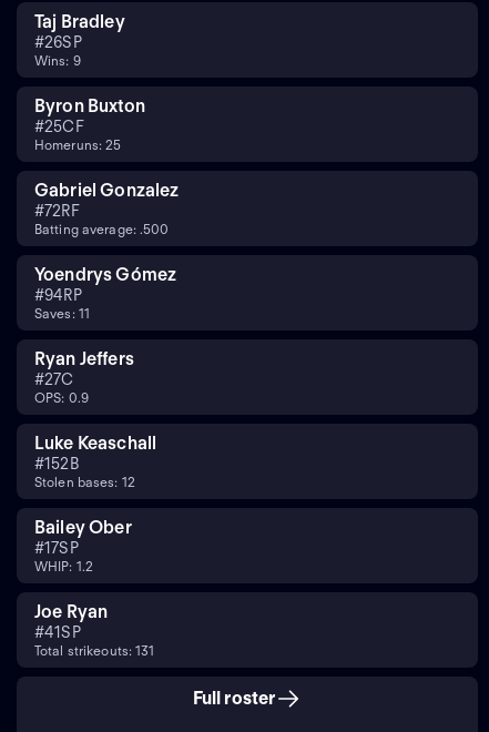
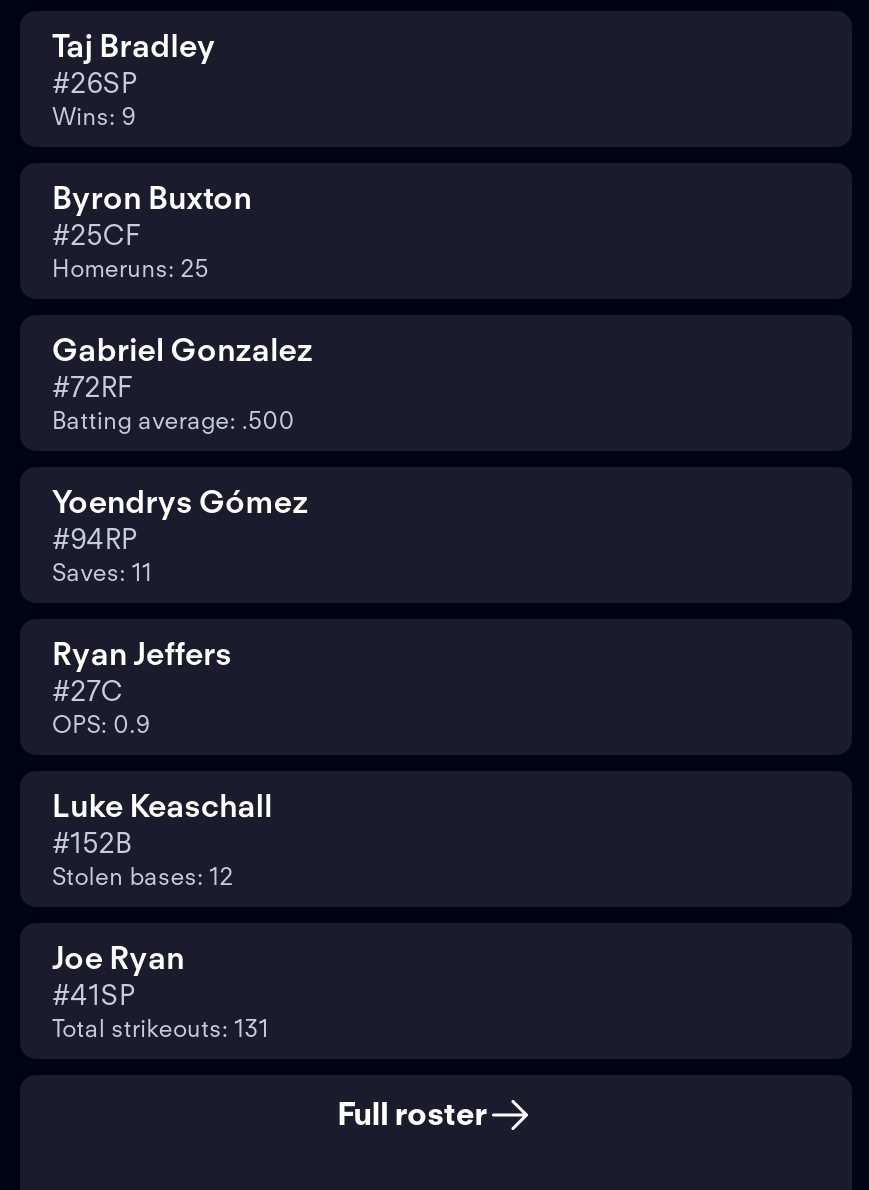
- Bailey Ober
- #17SP
- WHIP: 1.2
